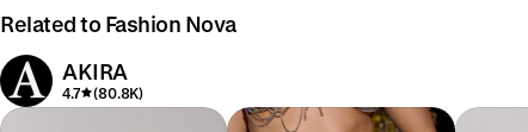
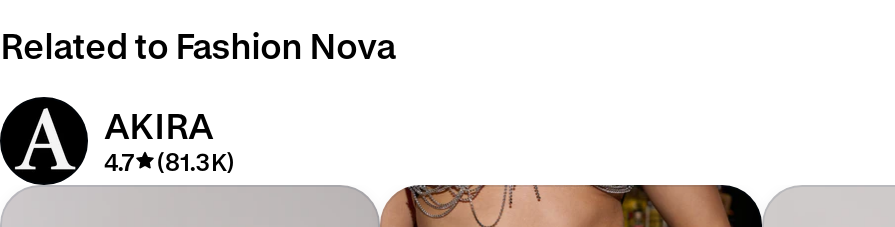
- 4.7 (80.8K)
+ 4.7 (81.3K)
